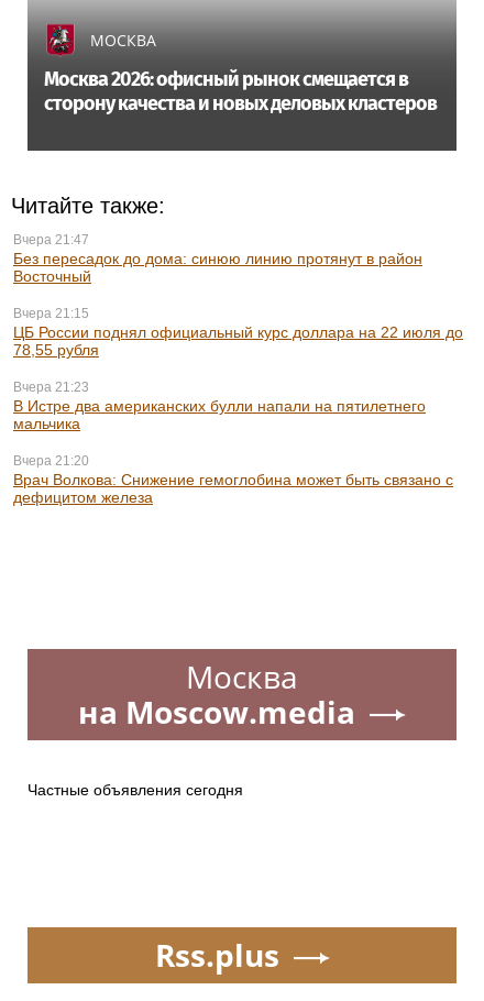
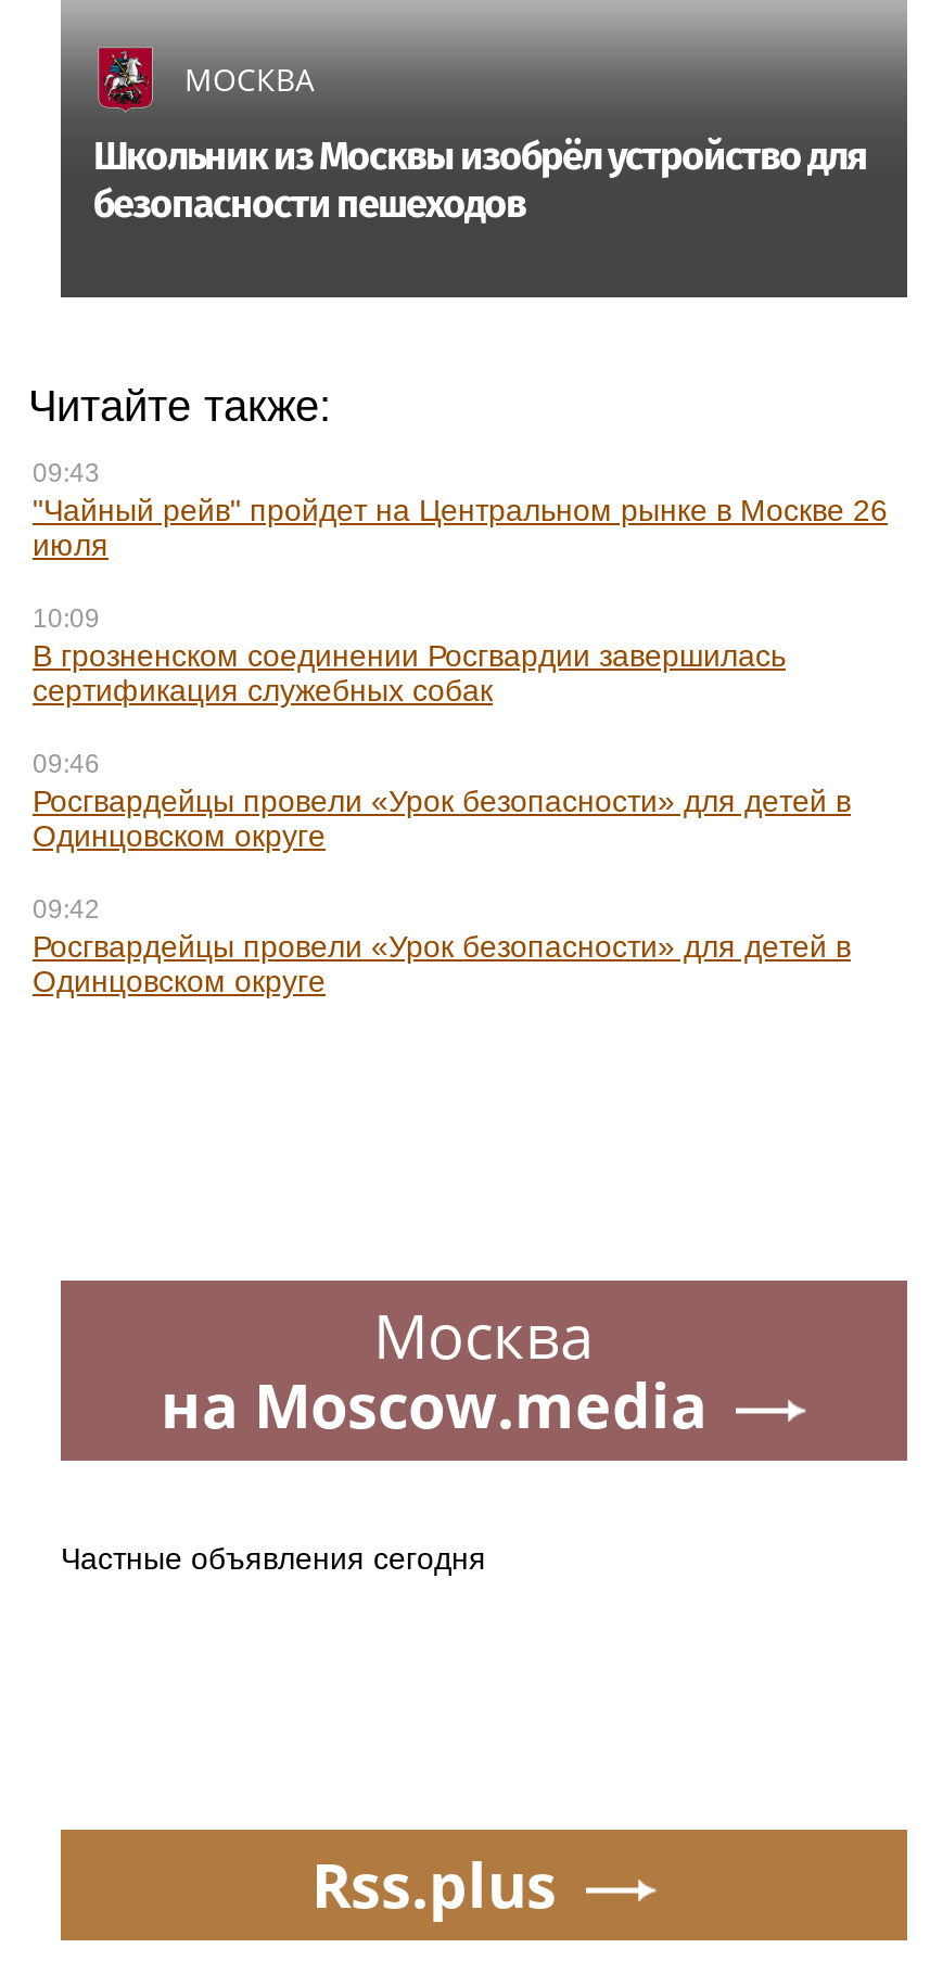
- Москва 2026: офисный рынок смещается в
- сторону качества и новых деловых кластеров
+ Школьник из Москвы изобрёл устройство для
+ безопасности пешеходов

- Вчера 21:47
- Без пересадок до дома: синюю линию протянут в район
- Восточный
+ 09:43
+ "Чайный рейв" пройдет на Центральном рынке в Москве 26
+ июля

- Вчера 21:15
- ЦБ России поднял официальный курс доллара на 22 июля до
- 78,55 рубля
+ 10:09
+ В грозненском соединении Росгвардии завершилась
+ сертификация служебных собак

- Вчера 21:23
- В Истре два американских булли напали на пятилетнего
- мальчика
+ 09:46
+ Росгвардейцы провели «Урок безопасности» для детей в
+ Одинцовском округе

- Вчера 21:20
- Врач Волкова: Снижение гемоглобина может быть связано с
- дефицитом железа
+ 09:42
+ Росгвардейцы провели «Урок безопасности» для детей в
+ Одинцовском округе
